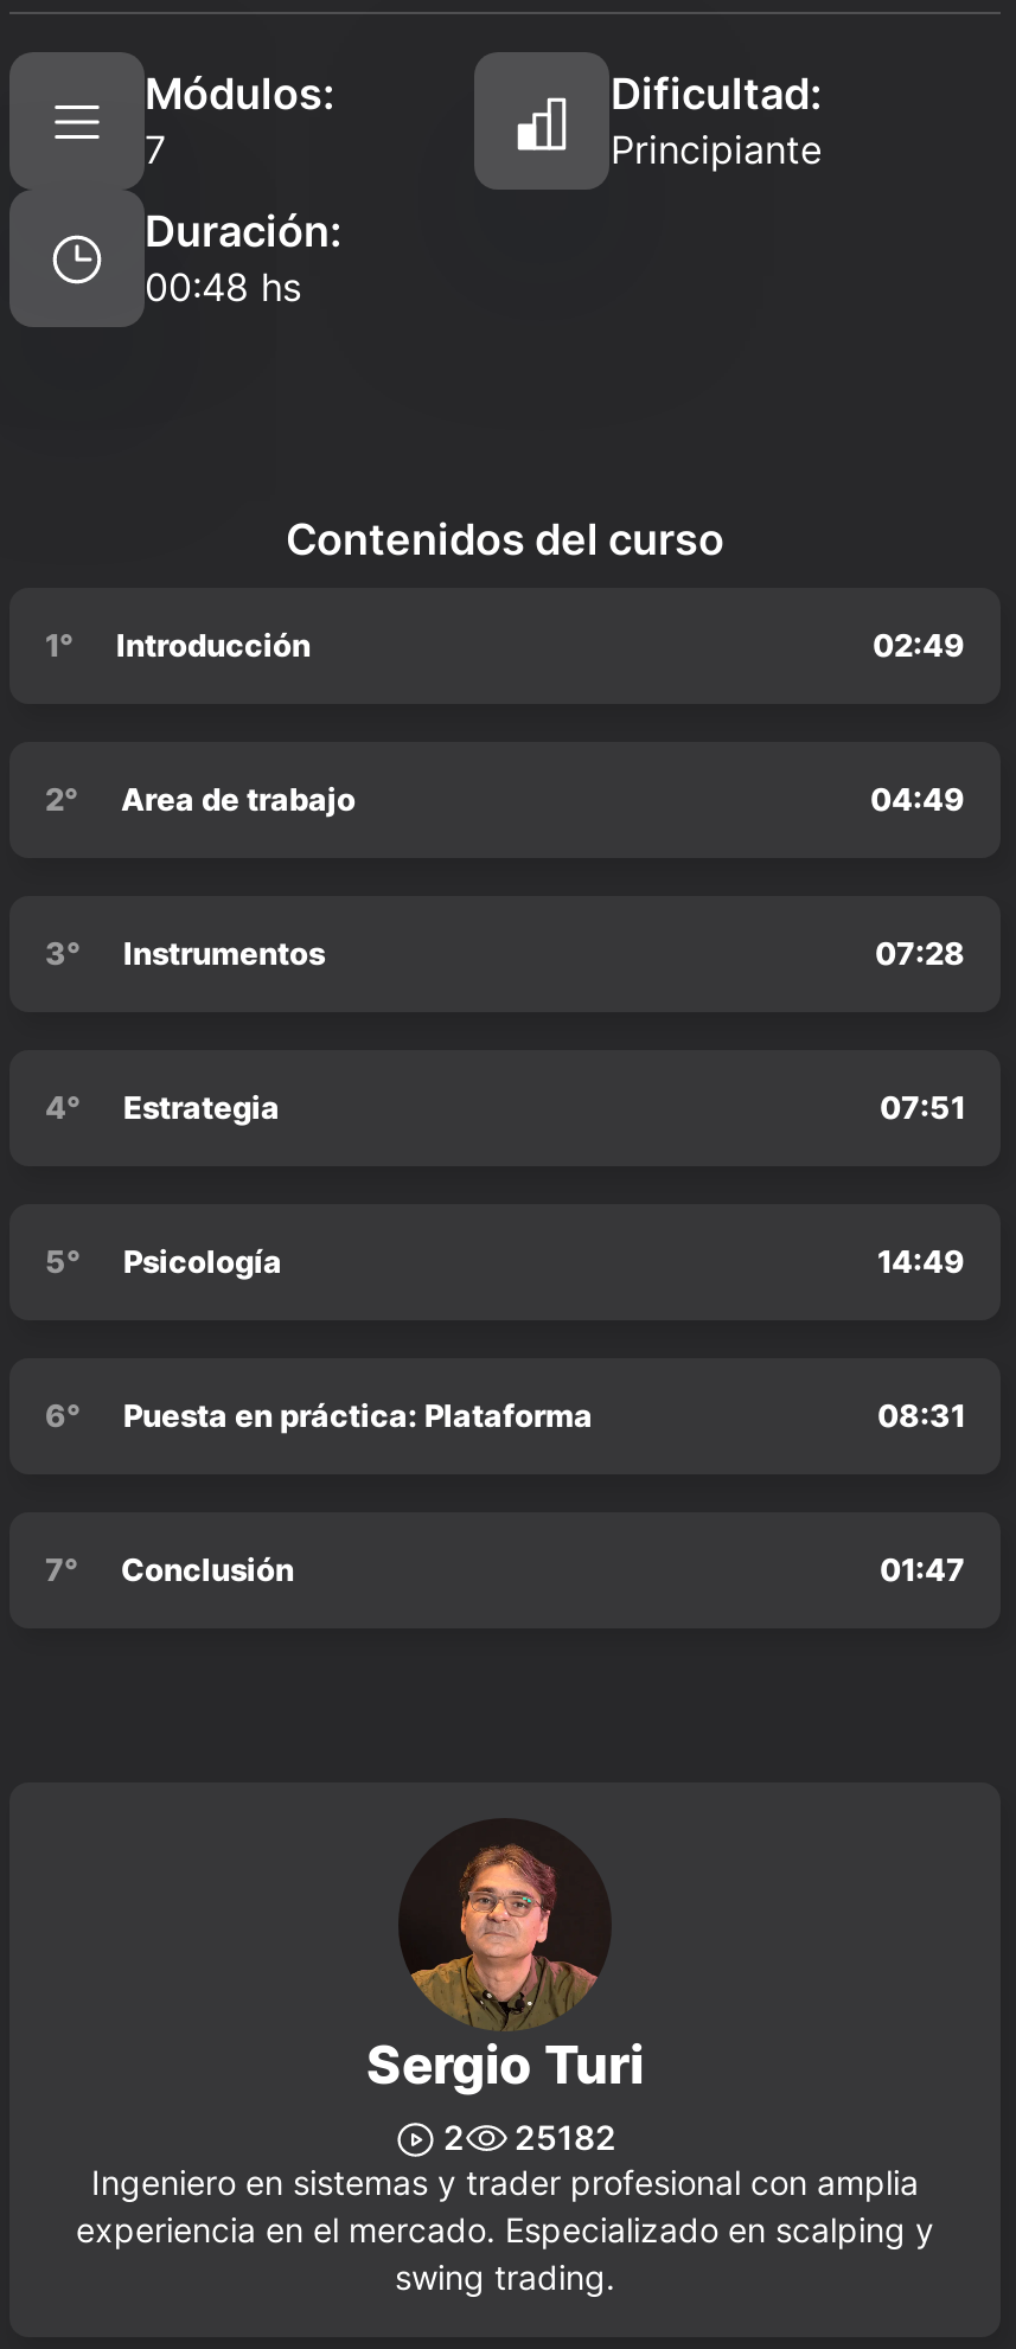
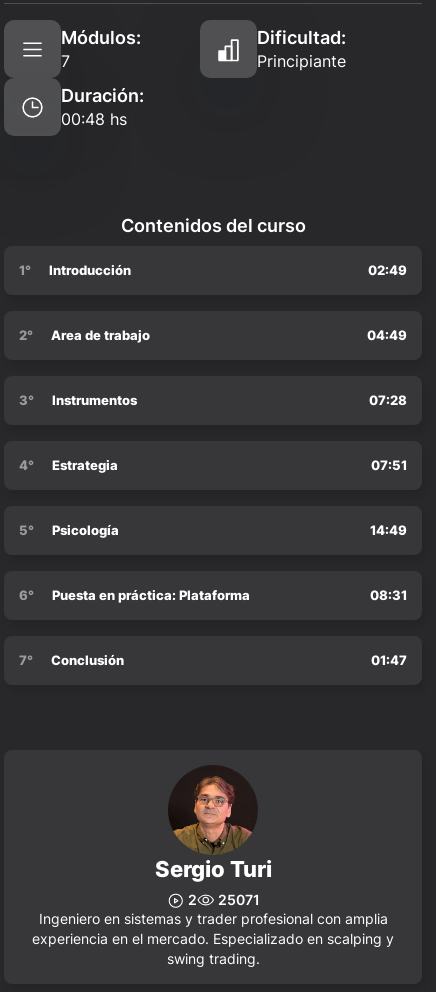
- 2 25182
+ 2 25071
